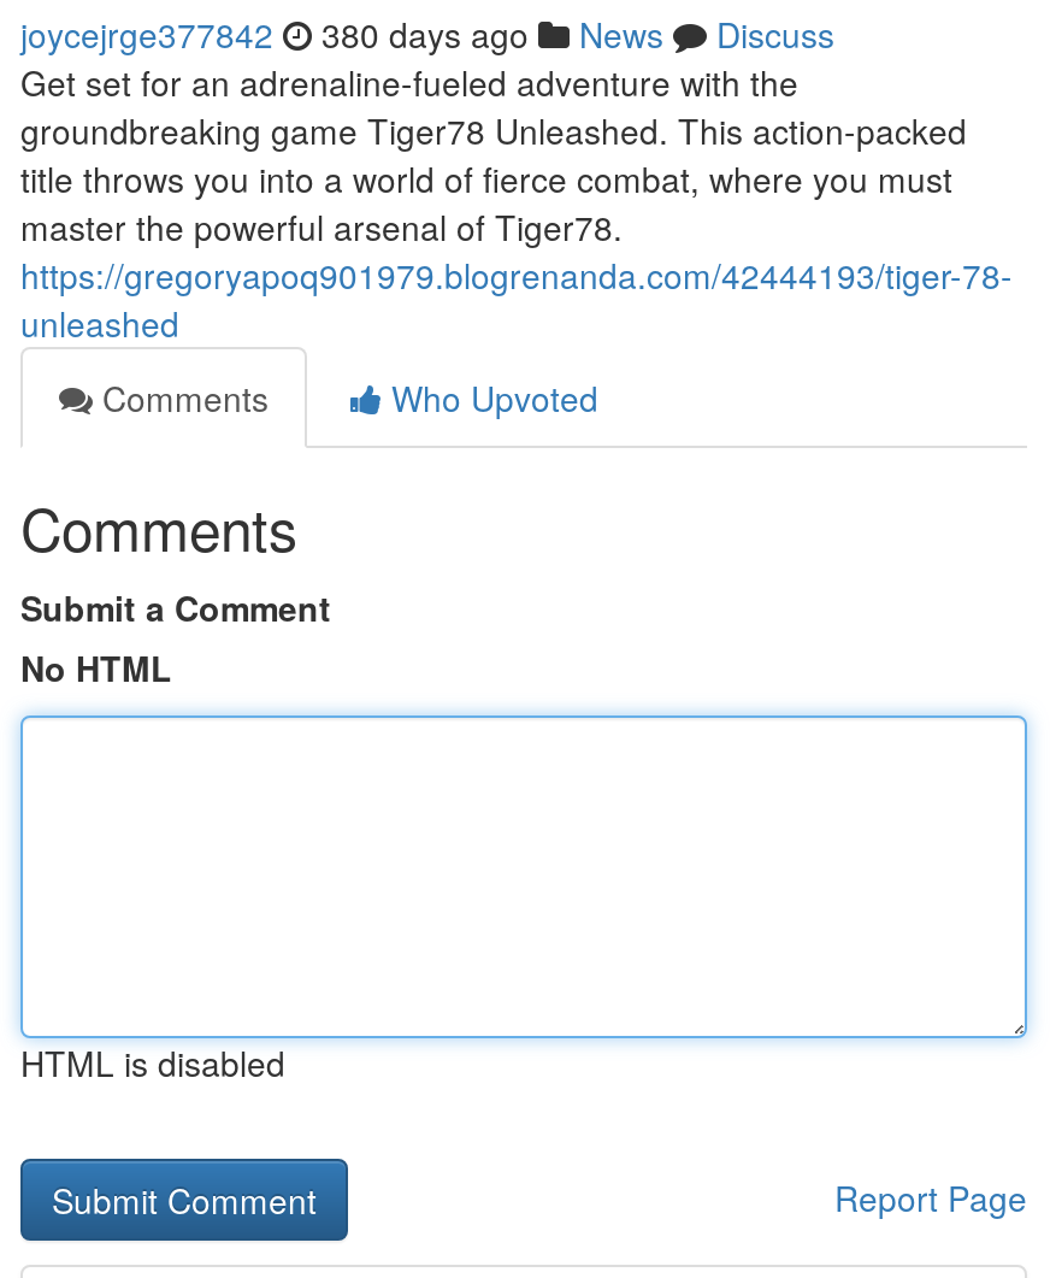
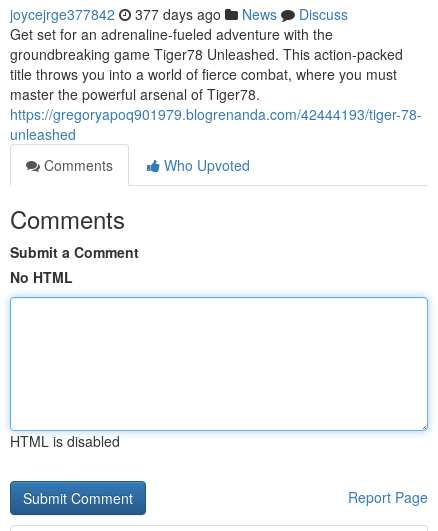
- joycejrge377842 380 days ago News Discuss
+ joycejrge377842 377 days ago News Discuss
